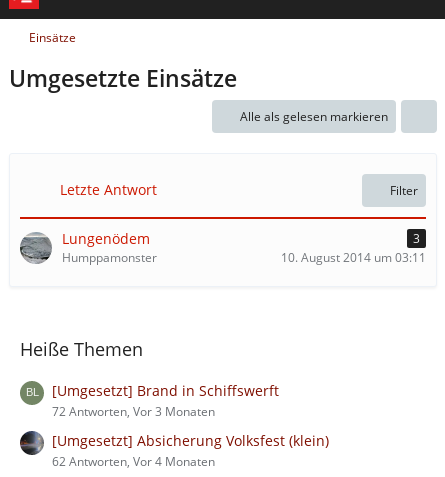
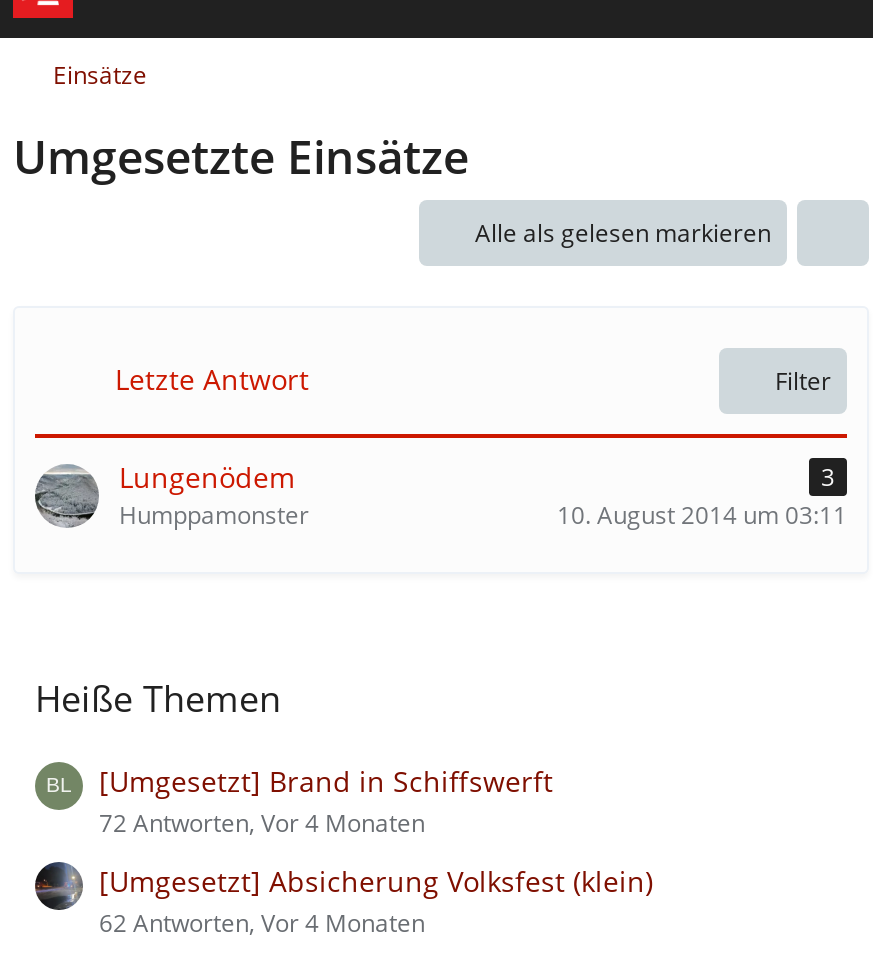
- 72 Antworten, Vor 3 Monaten
+ 72 Antworten, Vor 4 Monaten
